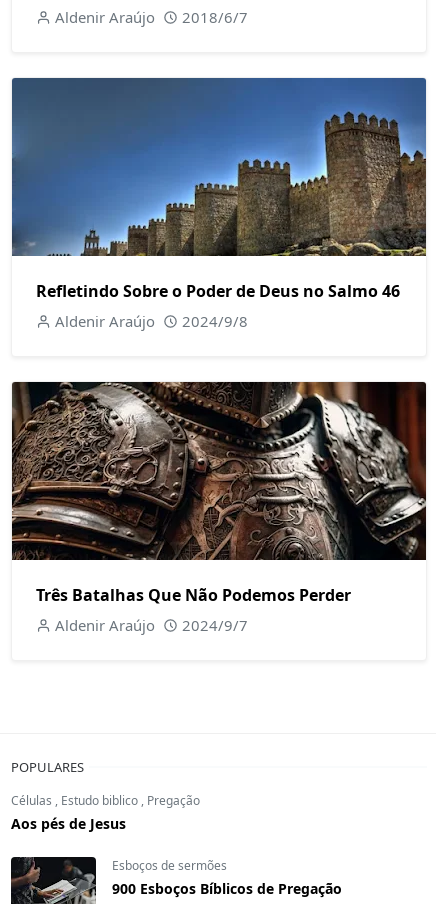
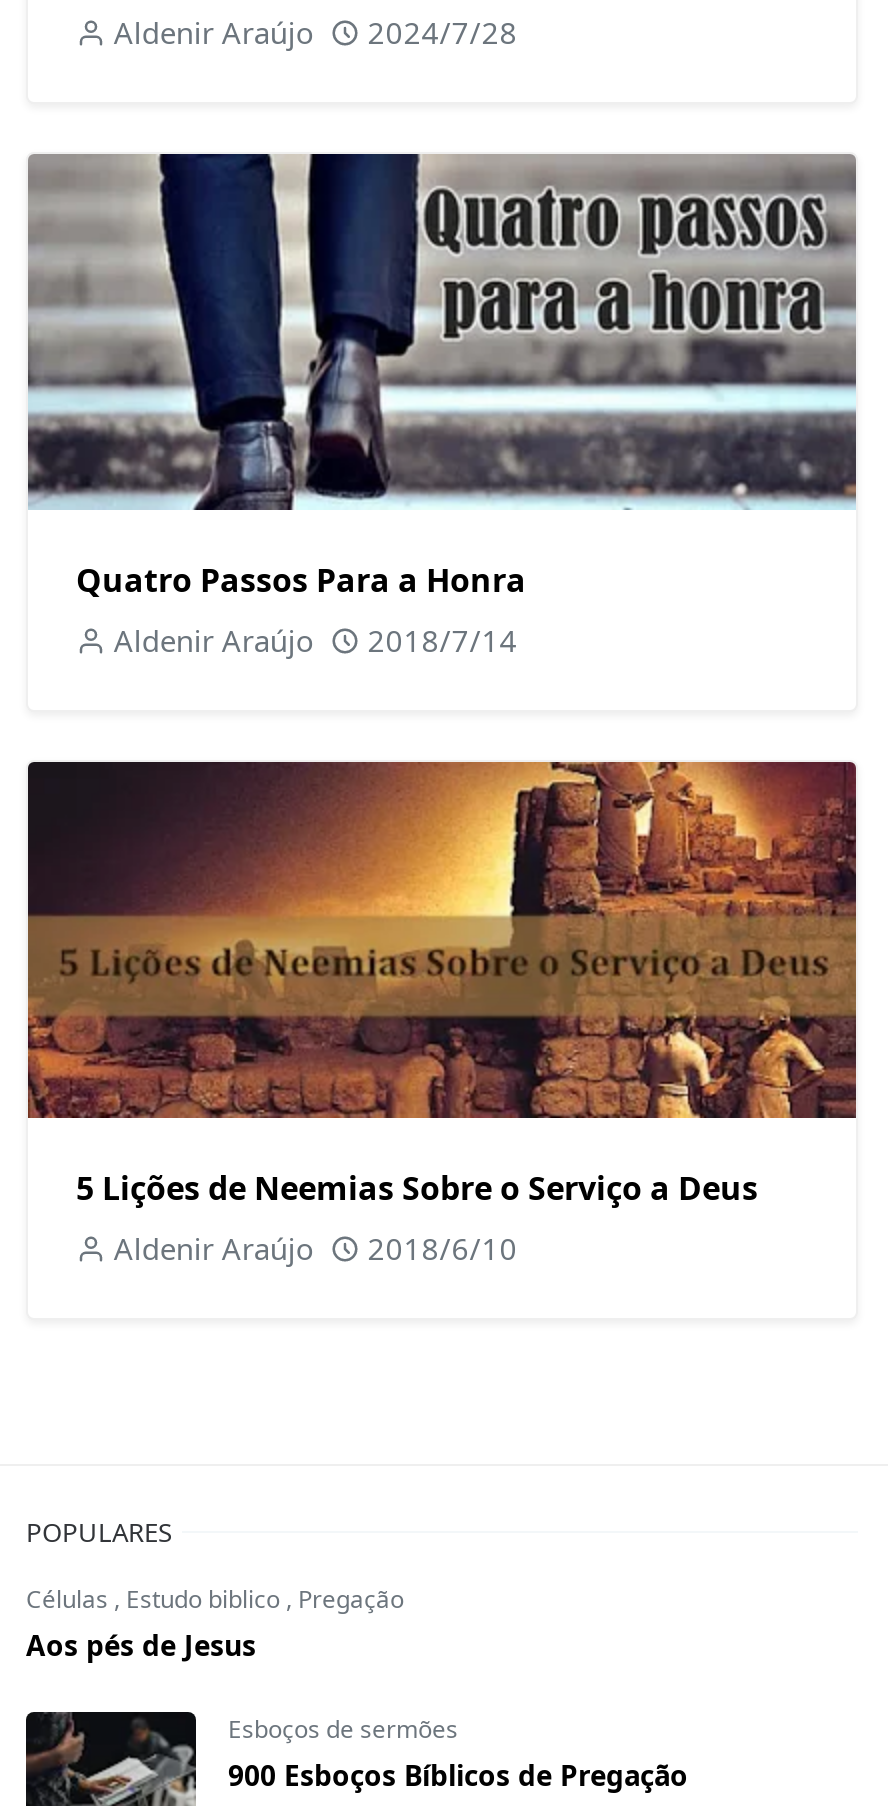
- Aldenir Araújo 2018/6/7
+ Aldenir Araújo 2024/7/28

- [image]
- Refletindo Sobre o Poder de Deus no Salmo 46
+ [image]
+ Quatro Passos Para a Honra

- Aldenir Araújo 2024/9/8
+ Aldenir Araújo 2018/7/14

- [image]
- Três Batalhas Que Não Podemos Perder
+ [image]
+ 5 Lições de Neemias Sobre o Serviço a Deus

- Aldenir Araújo 2024/9/7
+ Aldenir Araújo 2018/6/10
